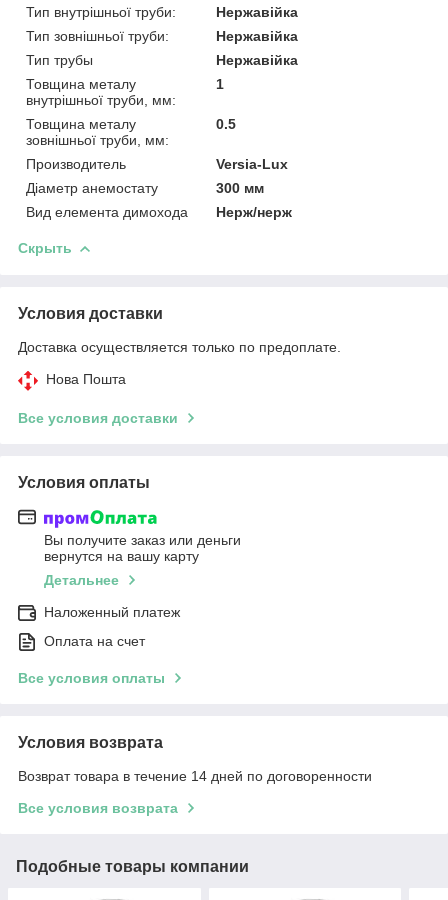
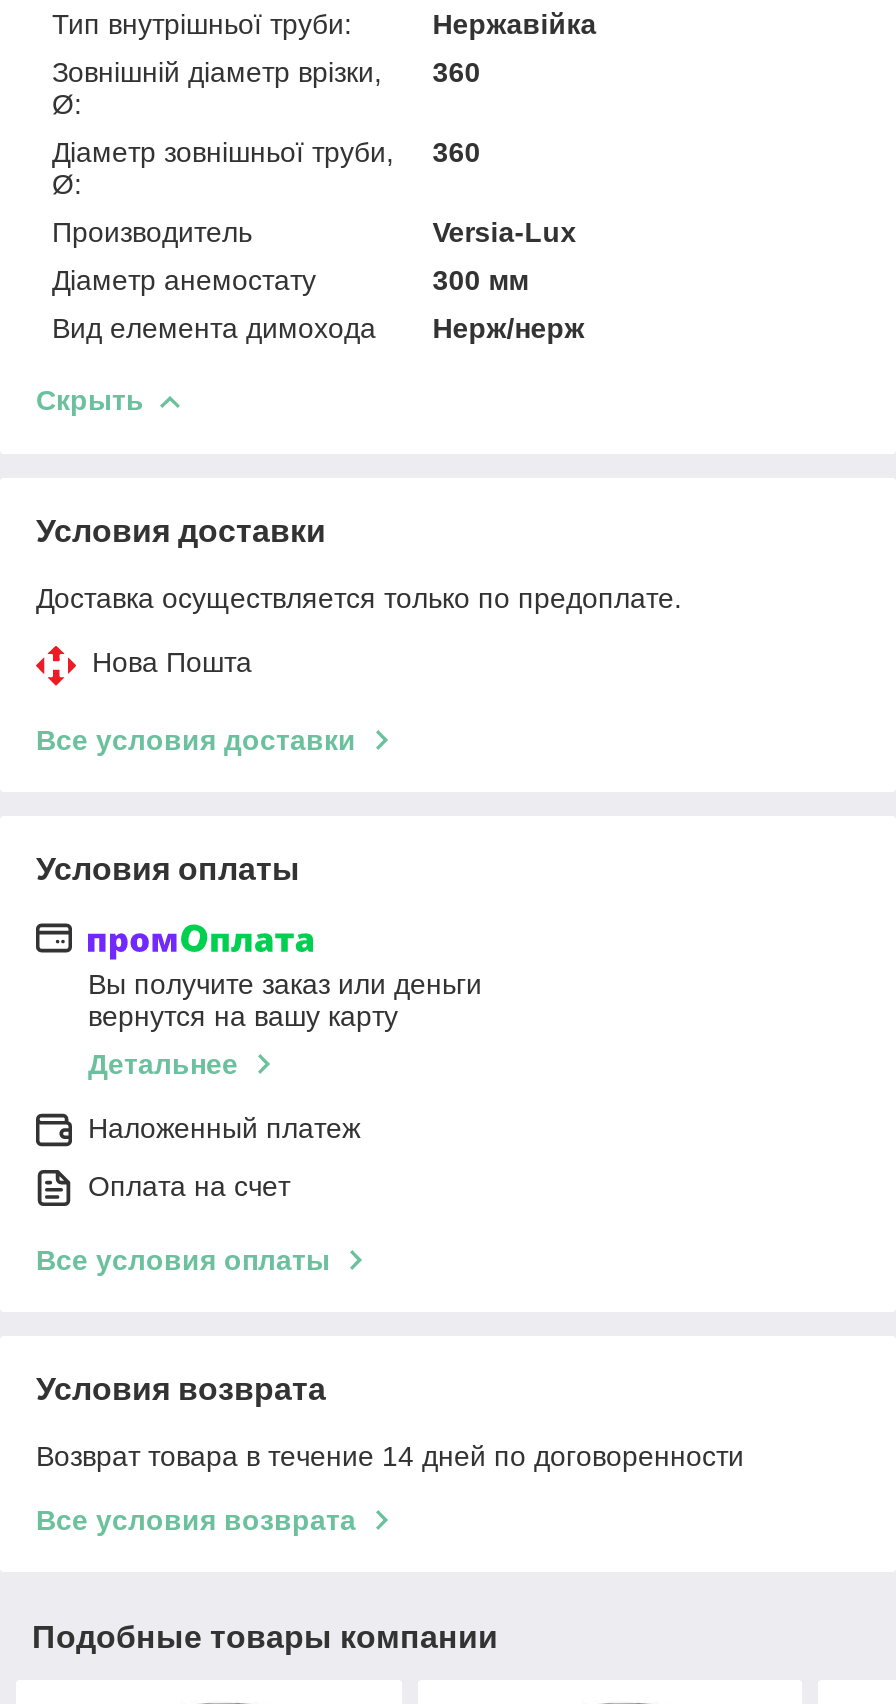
- Тип зовнішньої труби:
- Нержавійка
- Тип трубы
- Нержавійка
- Товщина металу
- внутрішньої труби, мм:
+ Зовнішній діаметр врізки,
+ Ø:

- 1
- Товщина металу
- зовнішньої труби, мм:
+ 360
+ Діаметр зовнішньої труби,
+ Ø:

- 0.5
+ 360
